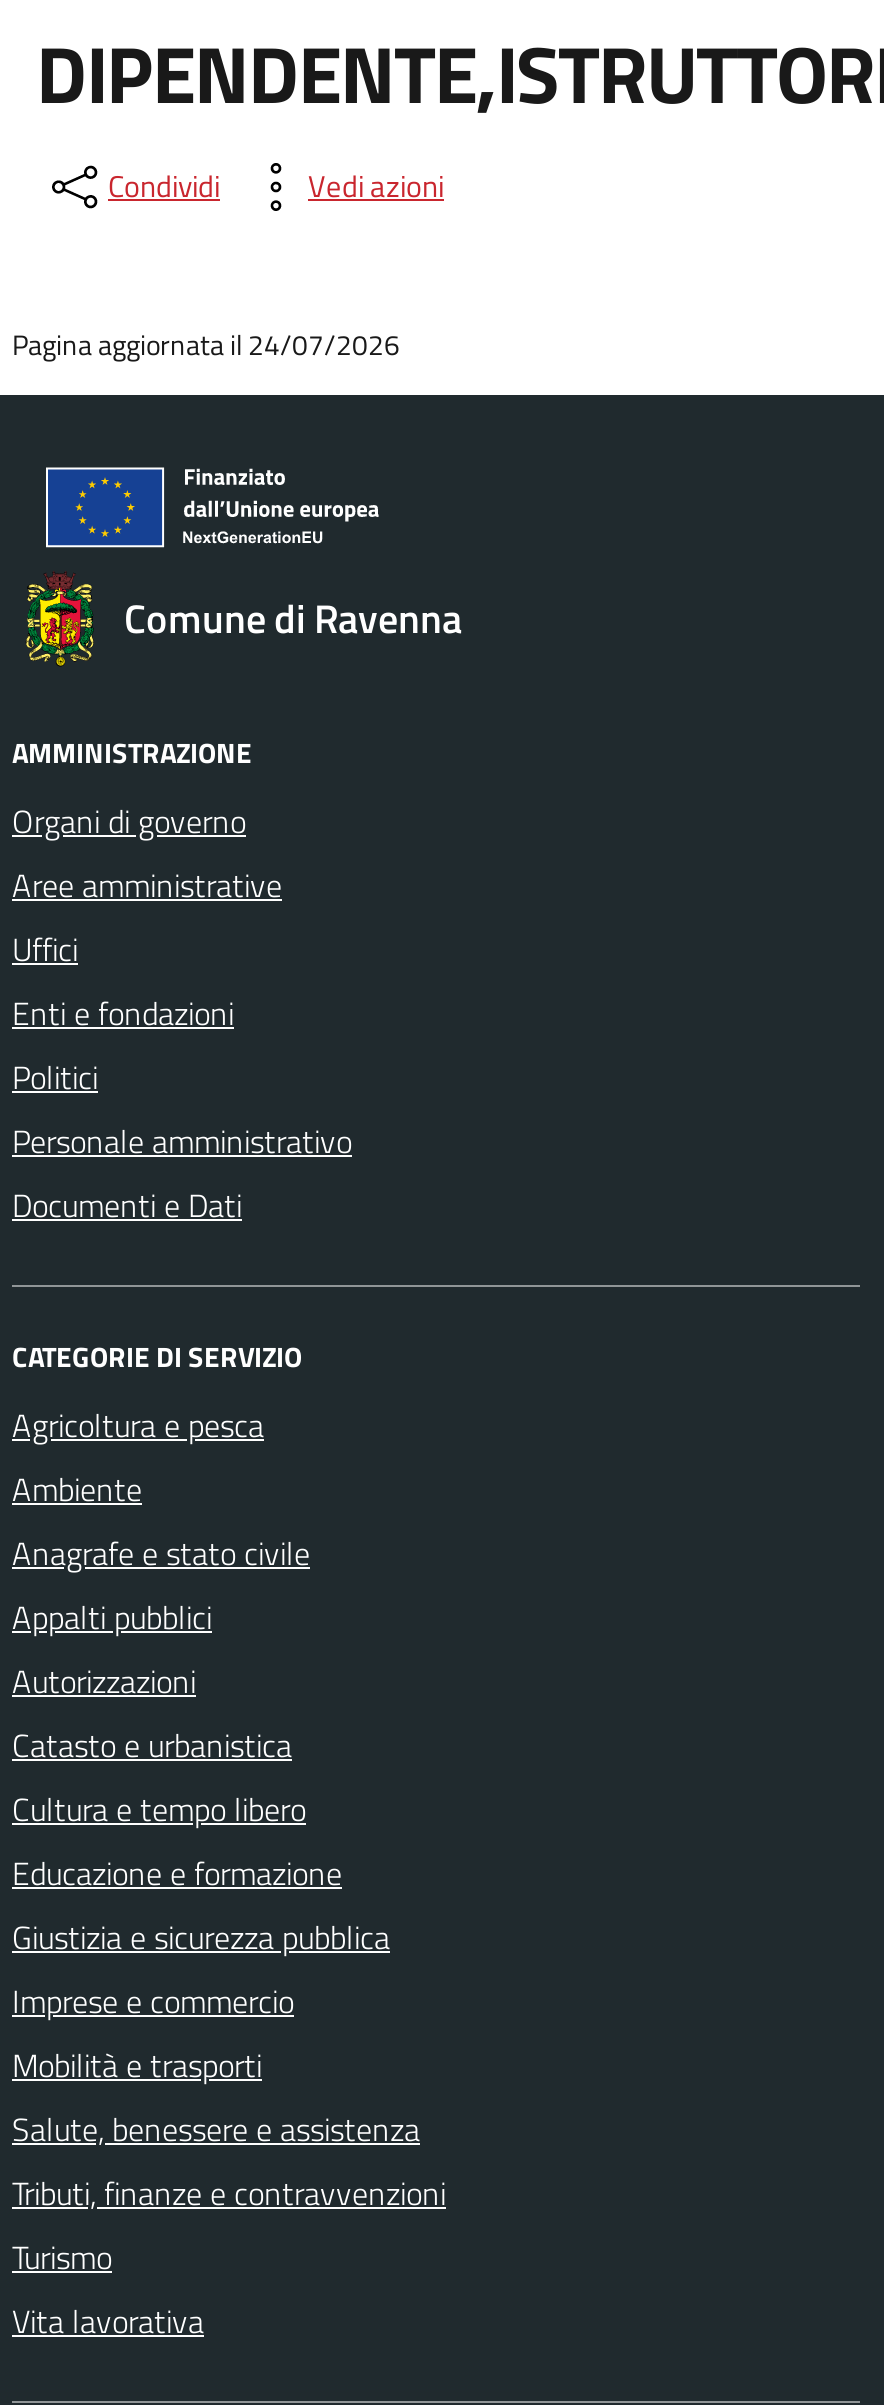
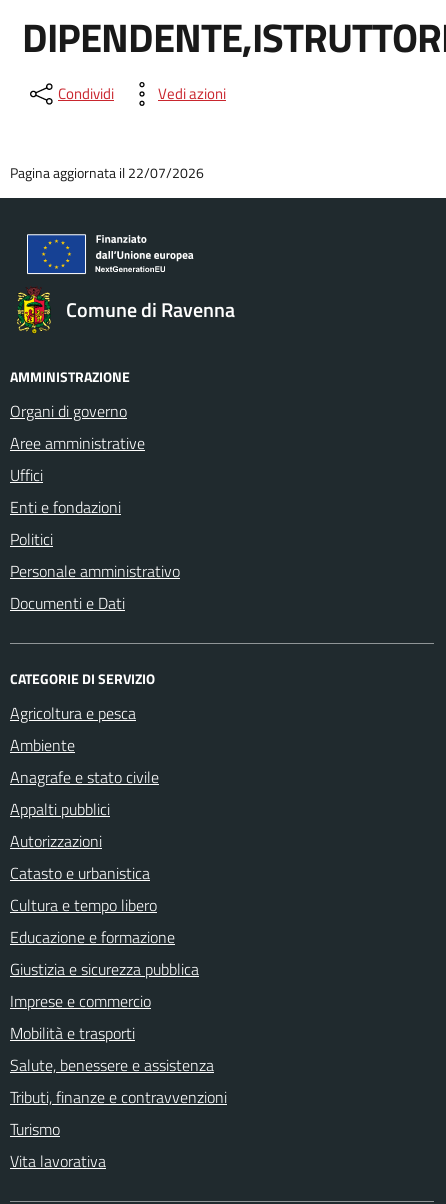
- Pagina aggiornata il 24/07/2026
+ Pagina aggiornata il 22/07/2026
